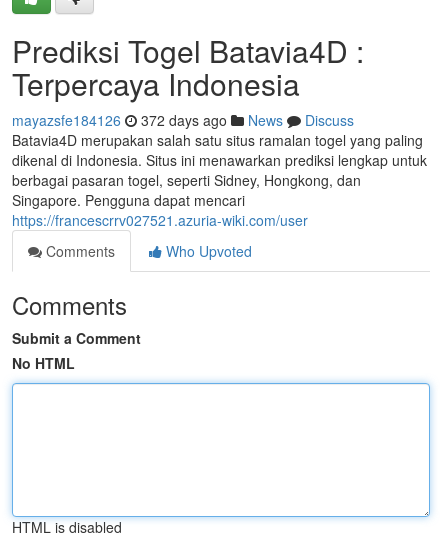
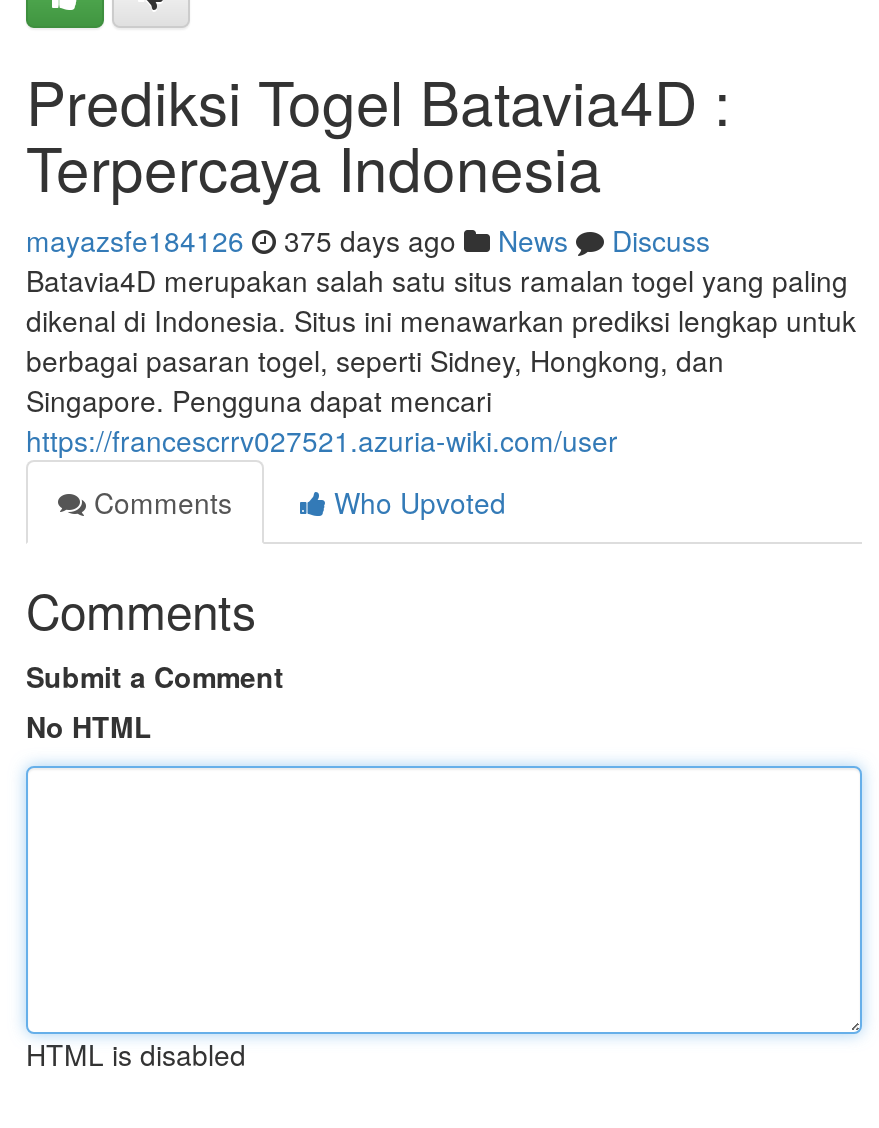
- mayazsfe184126 372 days ago News Discuss
+ mayazsfe184126 375 days ago News Discuss
